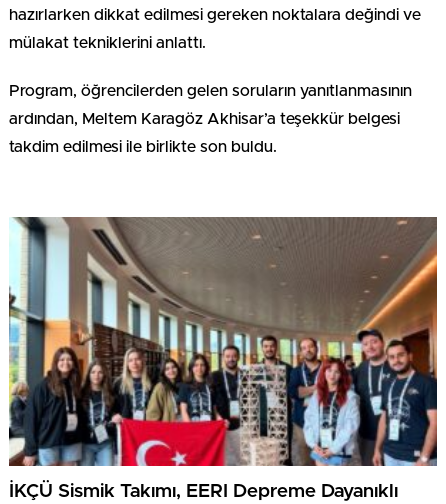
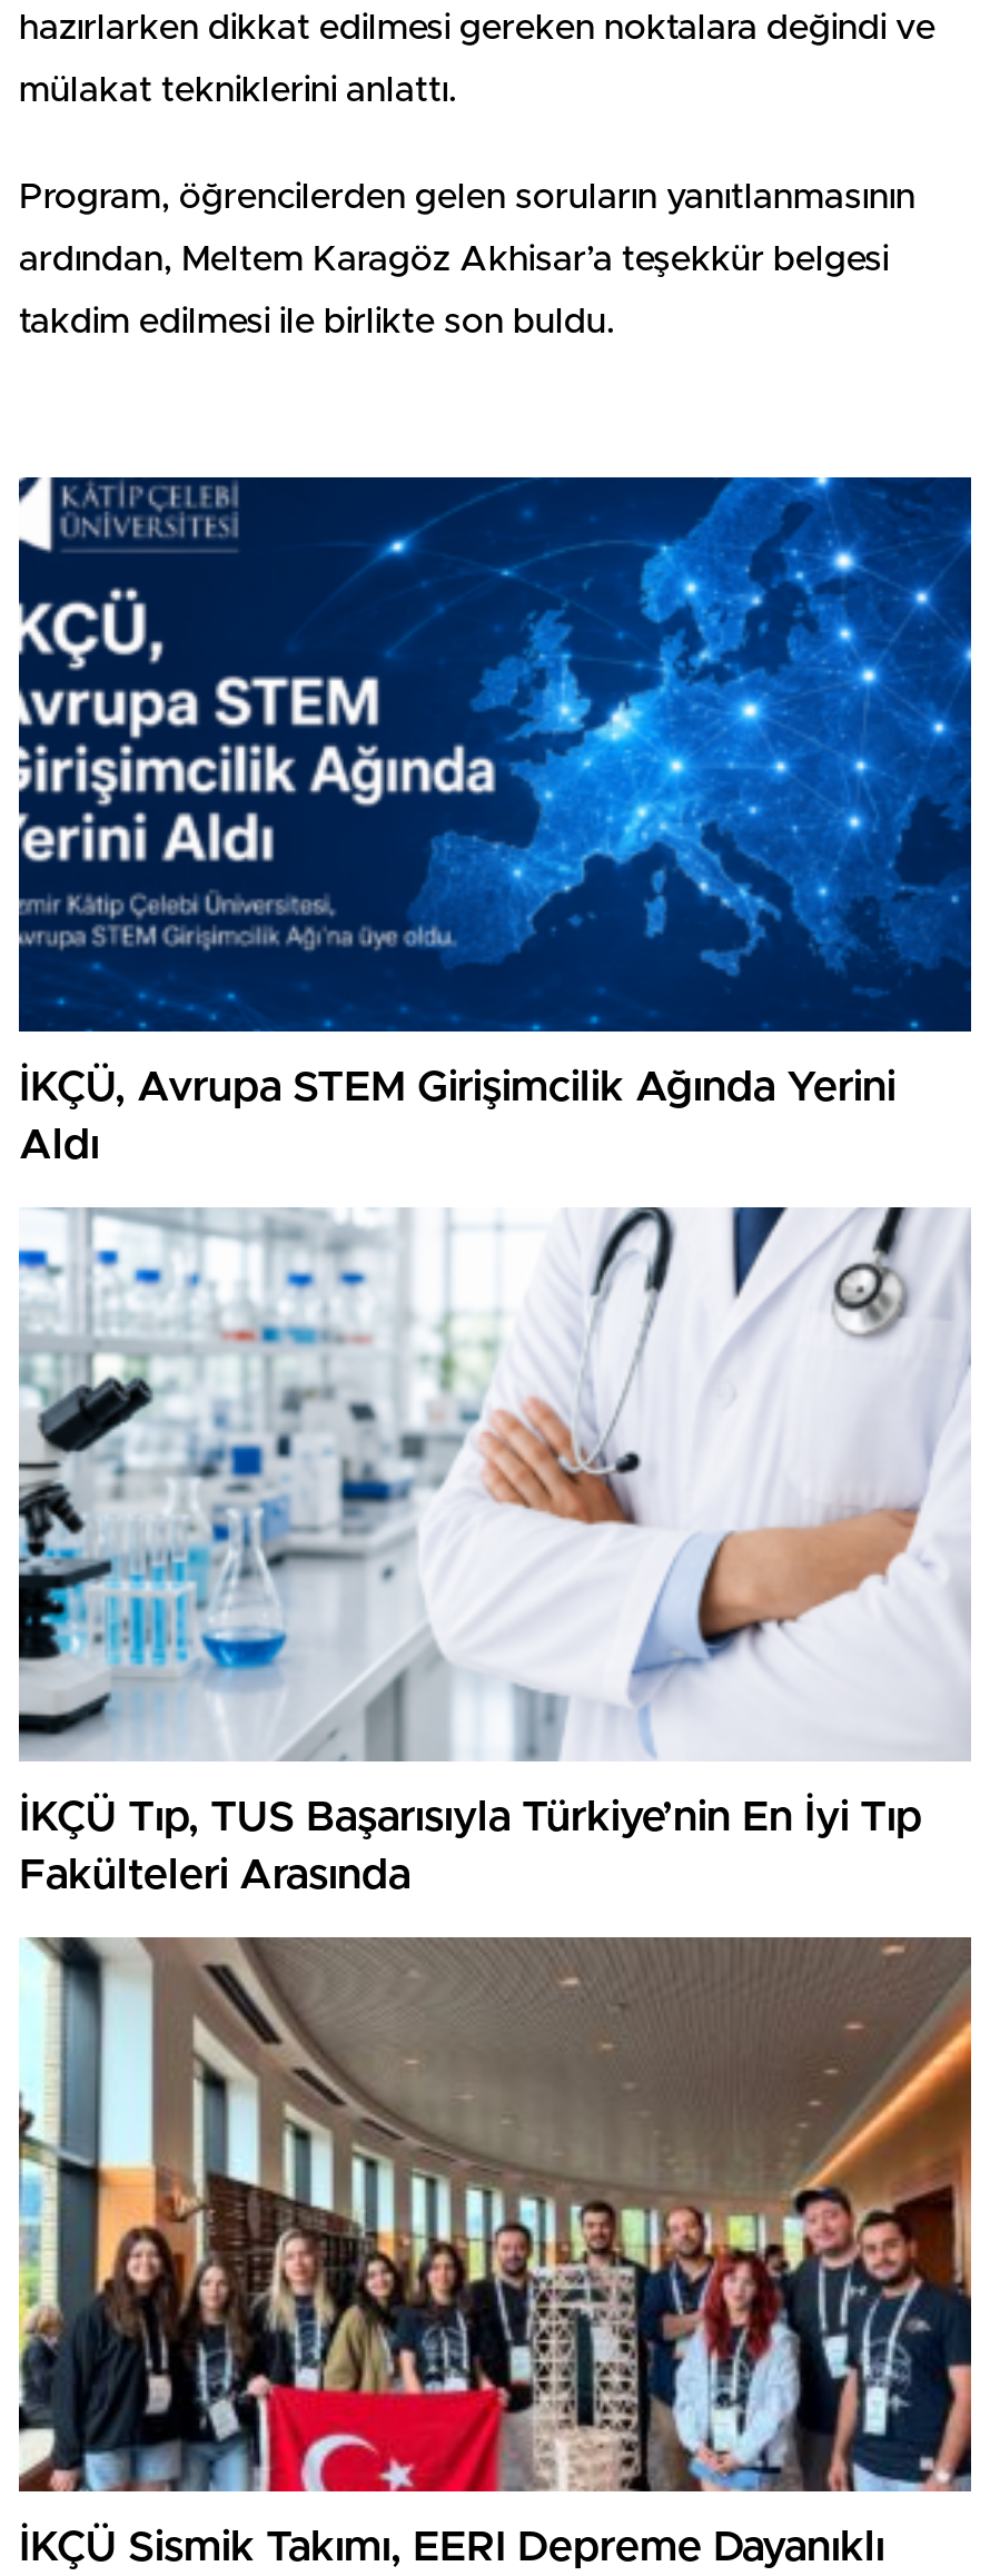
+ [image]
+ İKÇÜ, Avrupa STEM Girişimcilik Ağında Yerini
+ Aldı

+ [image]
+ İKÇÜ Tıp, TUS Başarısıyla Türkiye’nin En İyi Tıp
+ Fakülteleri Arasında
